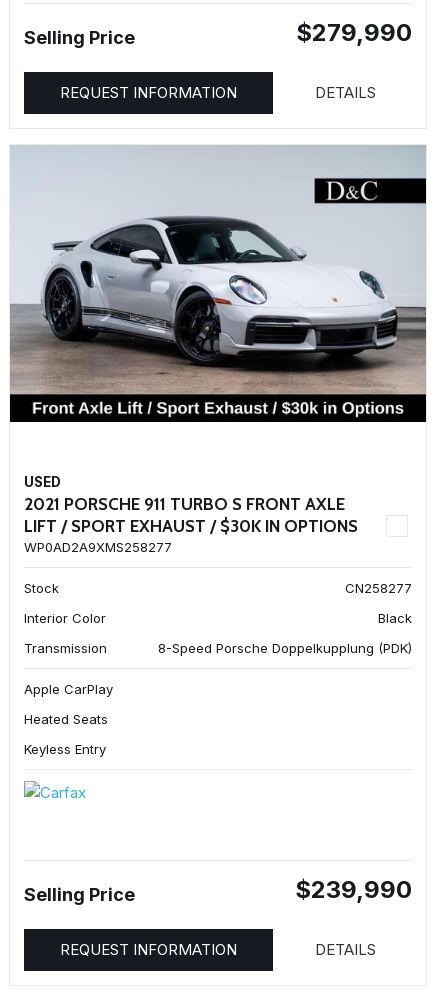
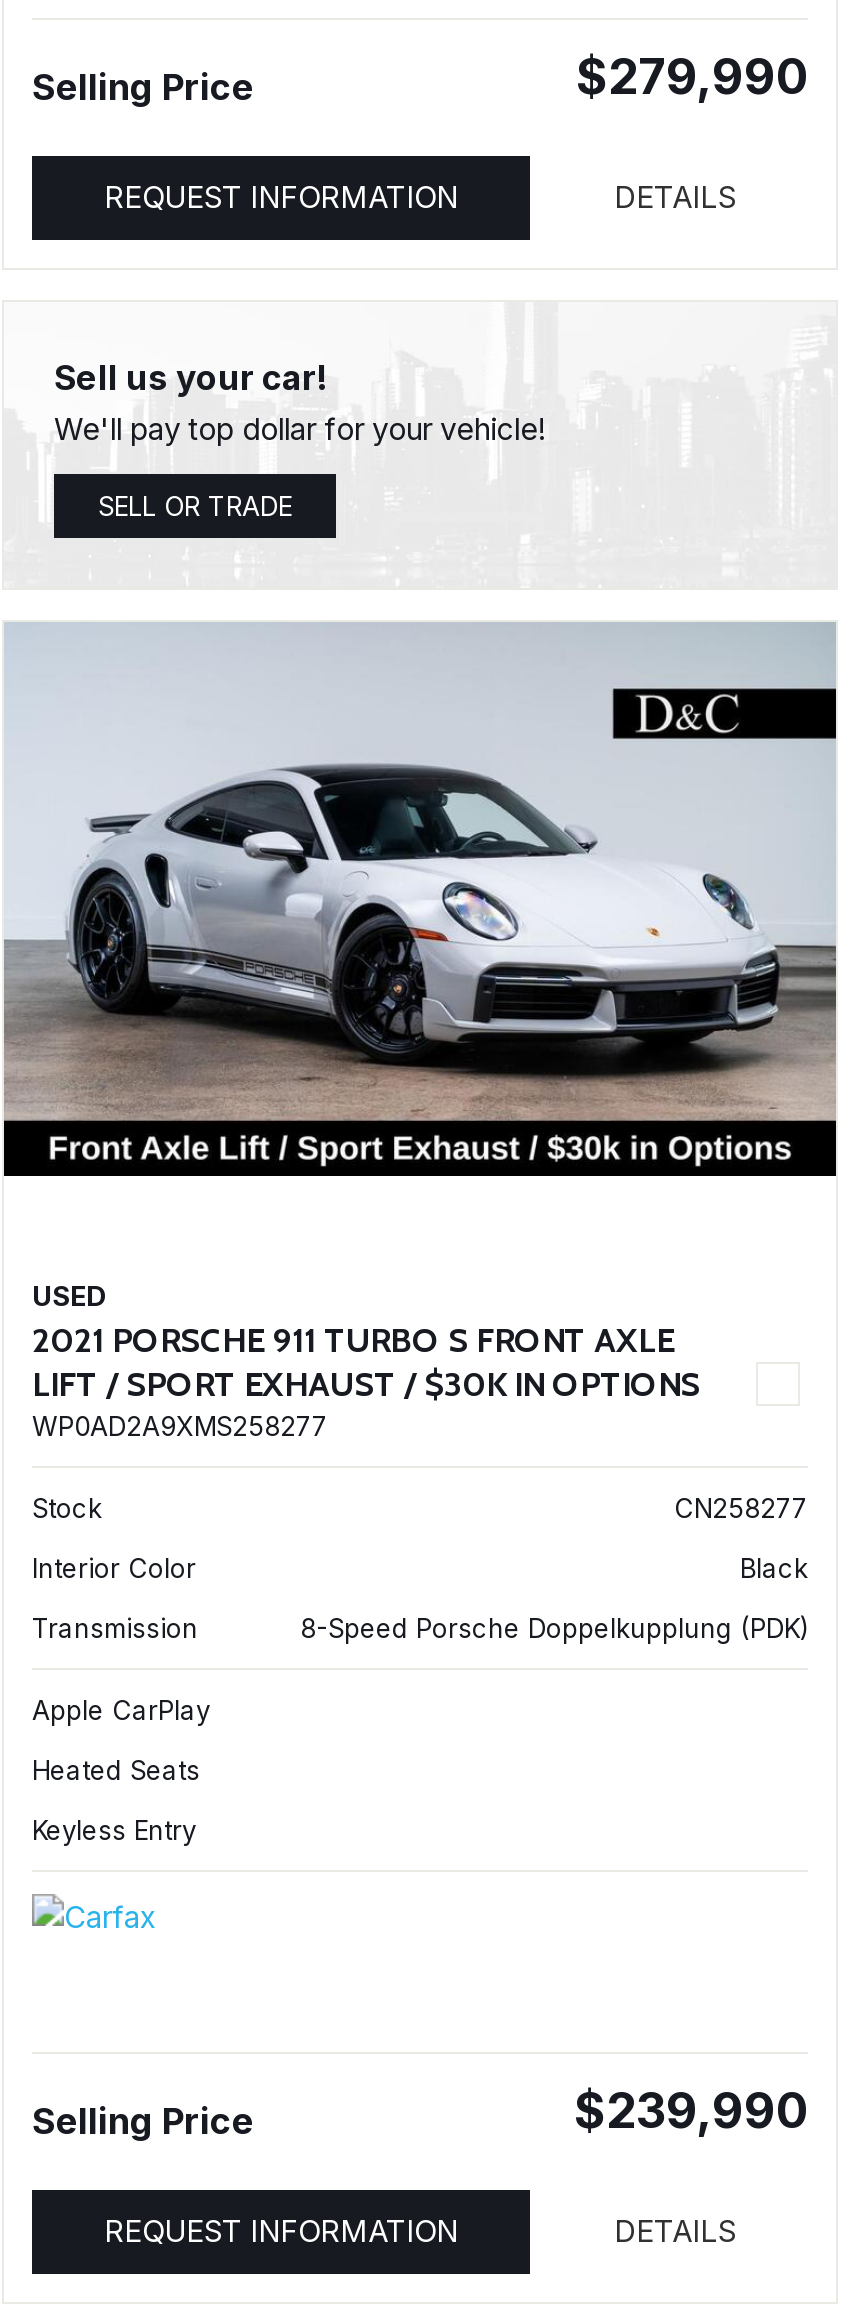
+ Sell us your car!
+ We'll pay top dollar for your vehicle!
+ SELL OR TRADE
